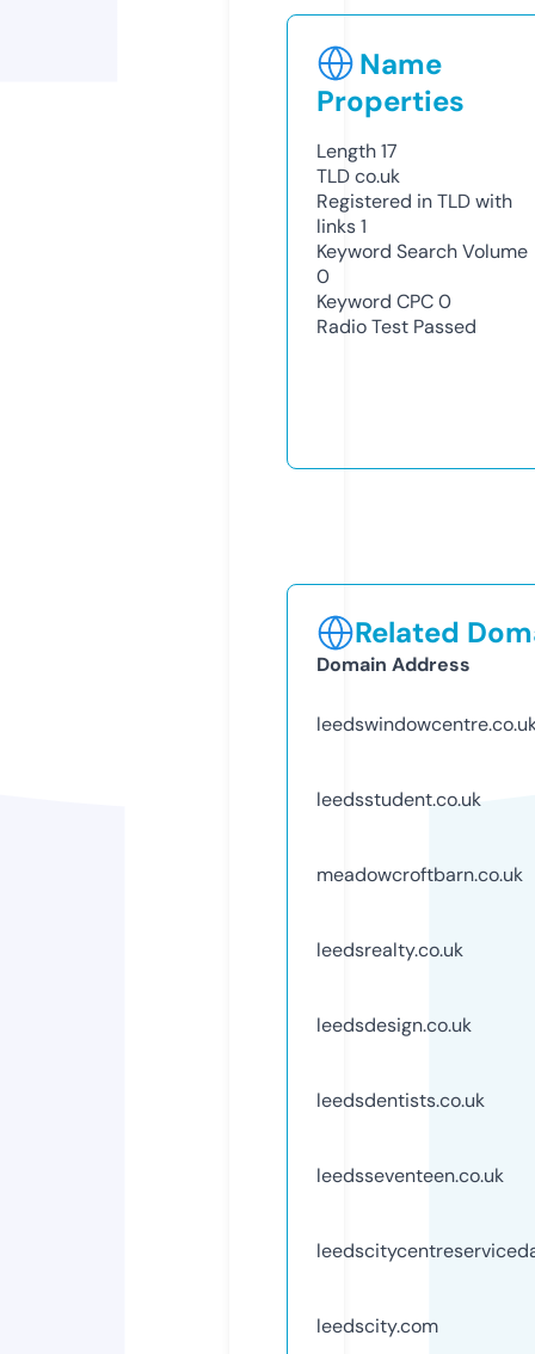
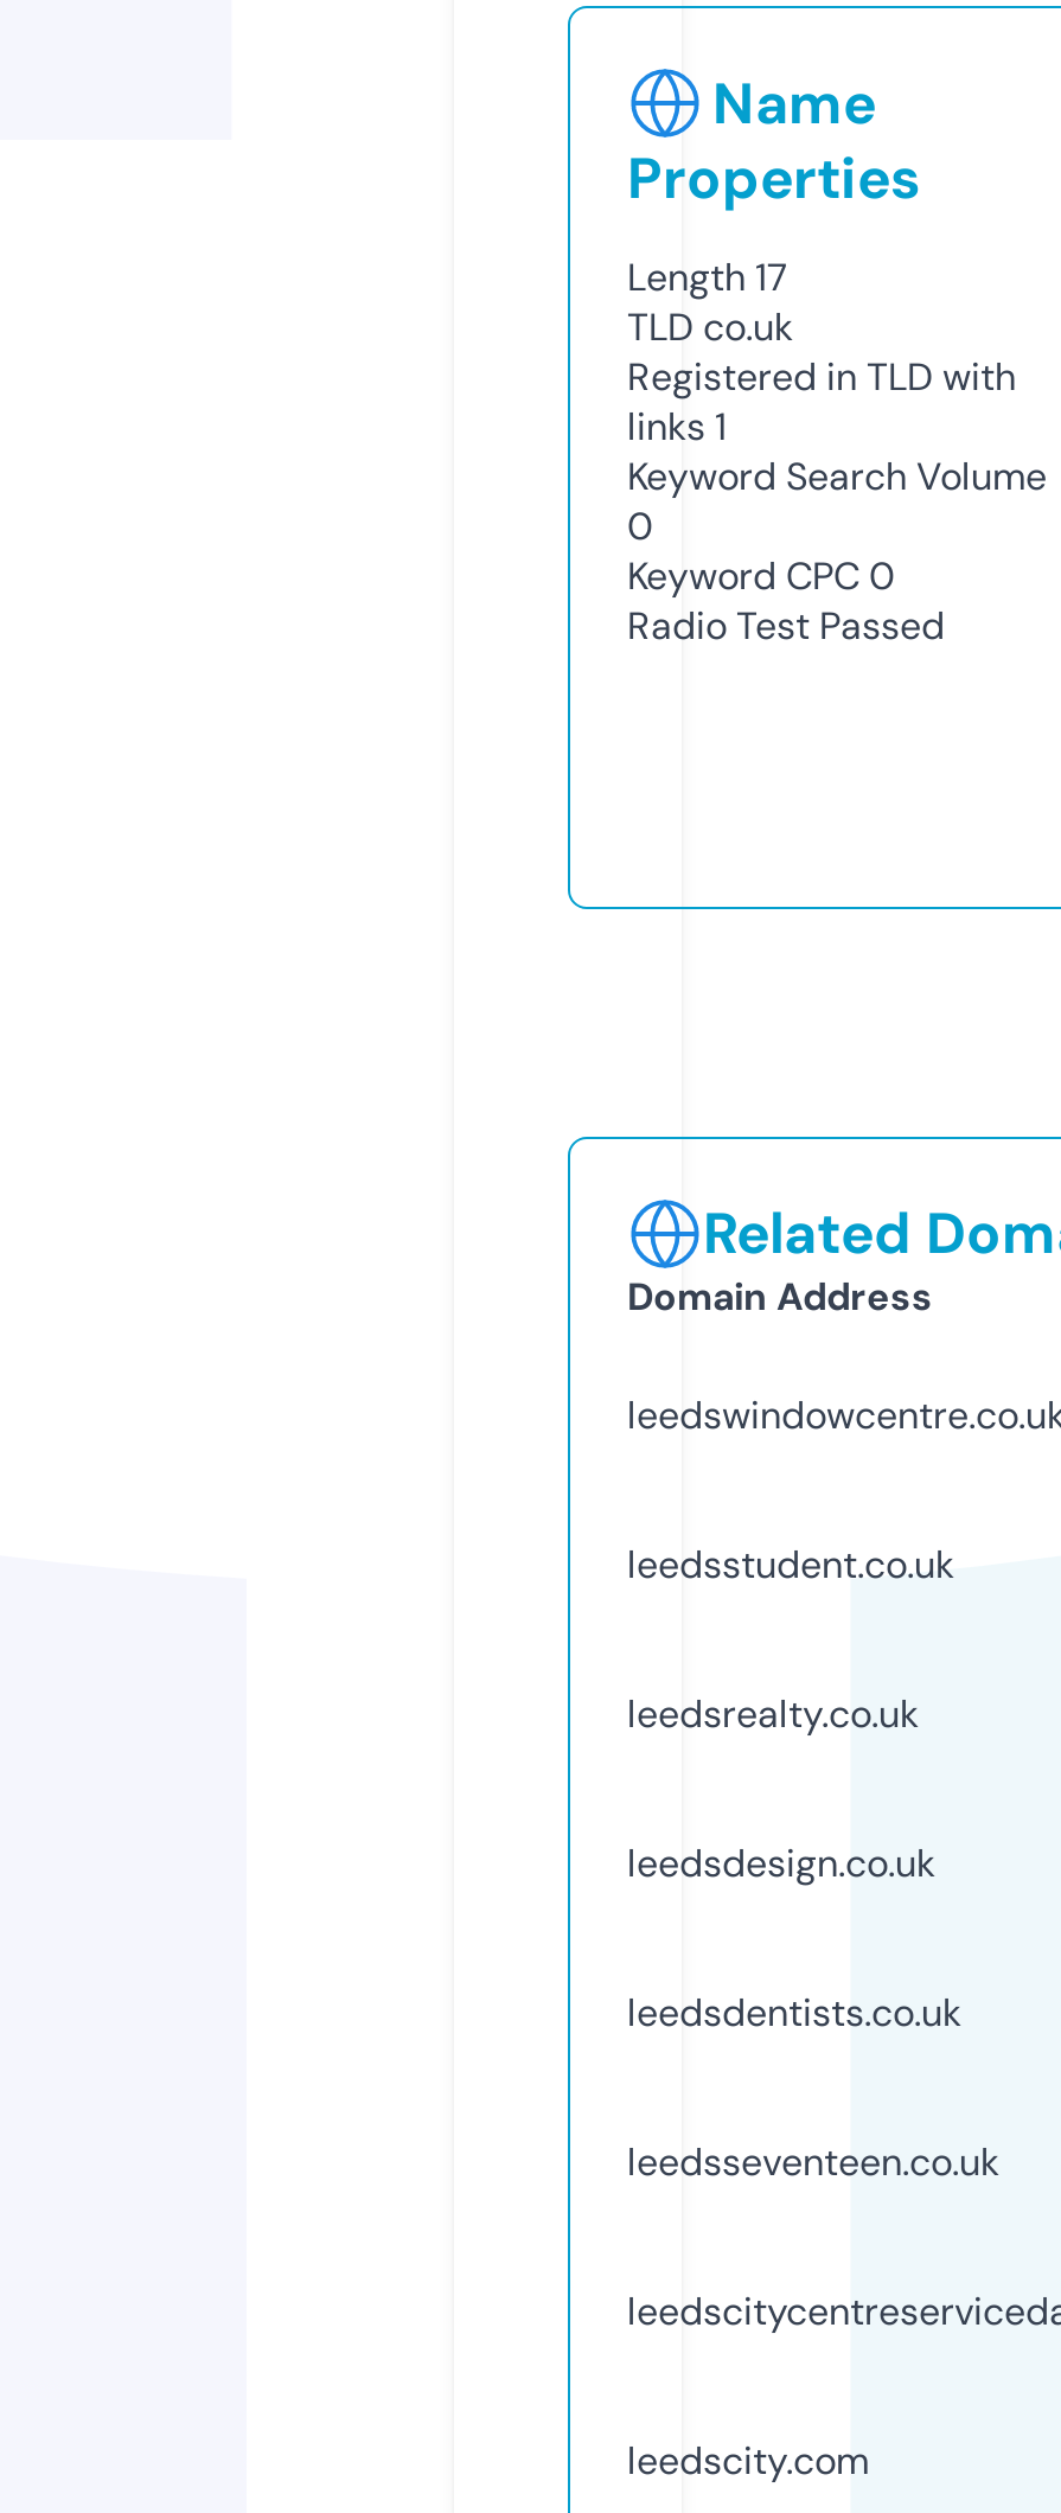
- meadowcroftbarn.co.uk
